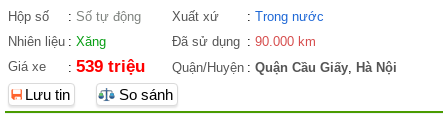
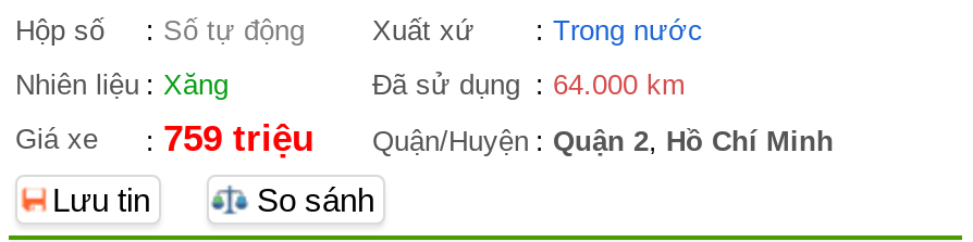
- Đã sử dụng : 90.000 km
+ Đã sử dụng : 64.000 km

- : 539 triệu
+ : 759 triệu

- Quận/Huyện : Quận Cầu Giấy, Hà Nội
+ Quận/Huyện : Quận 2, Hồ Chí Minh
